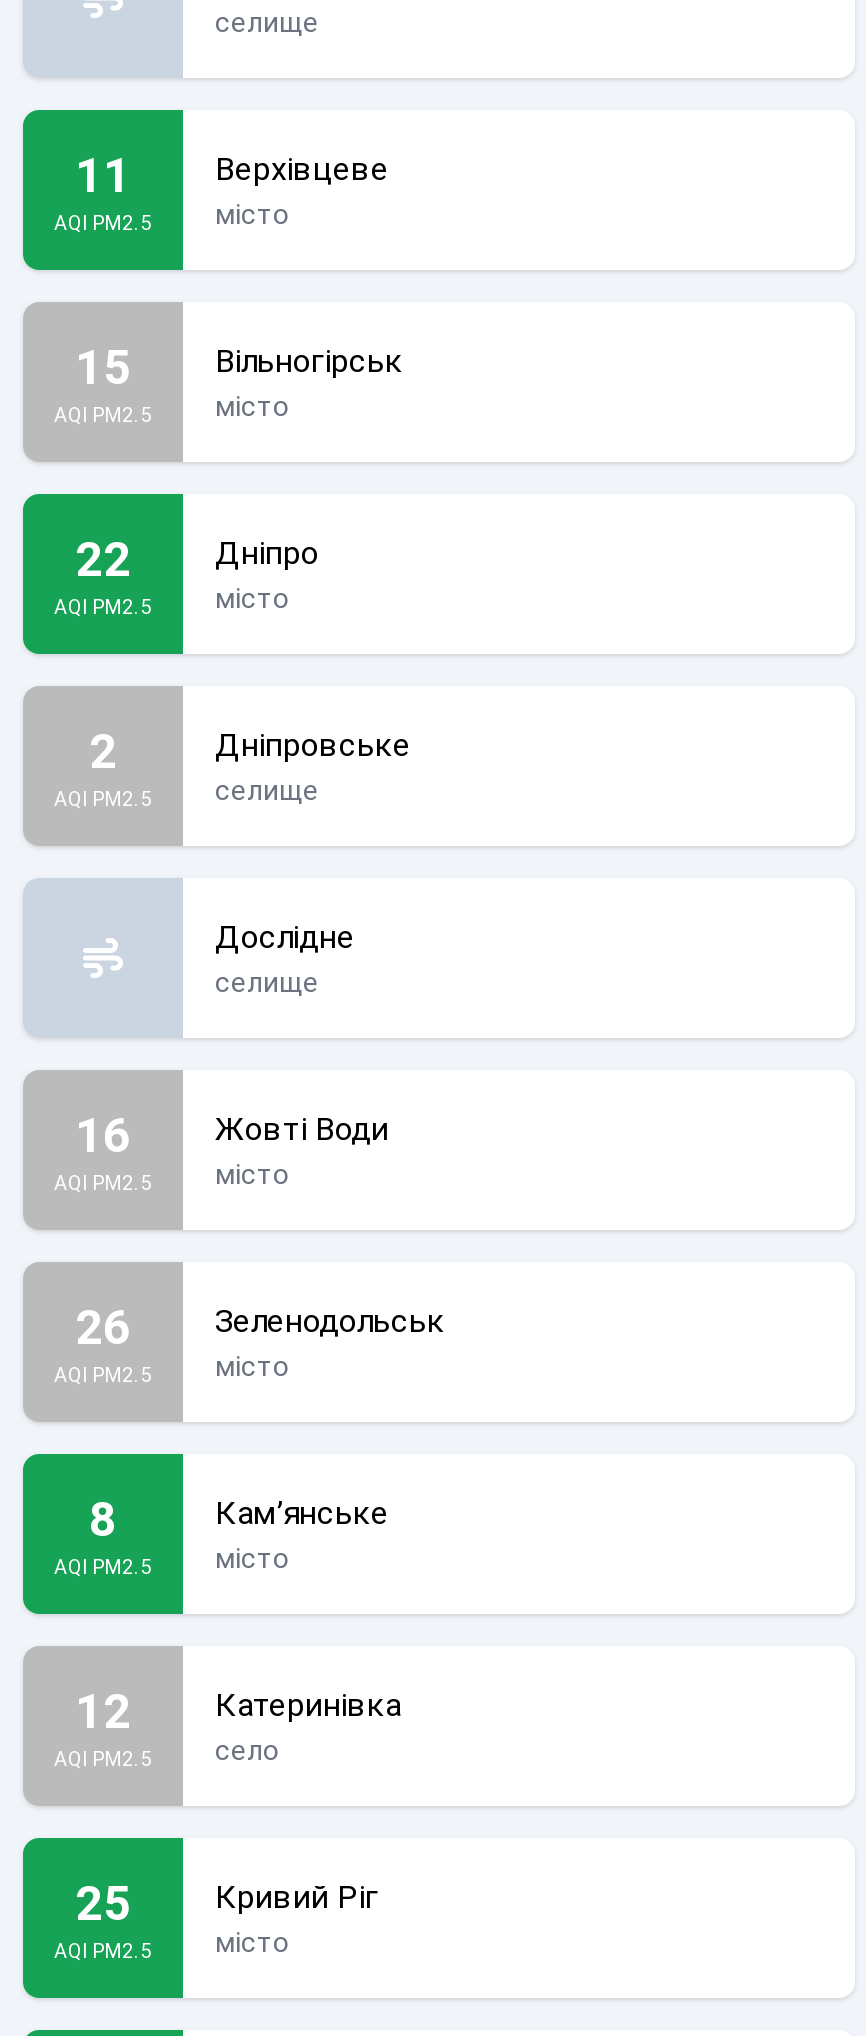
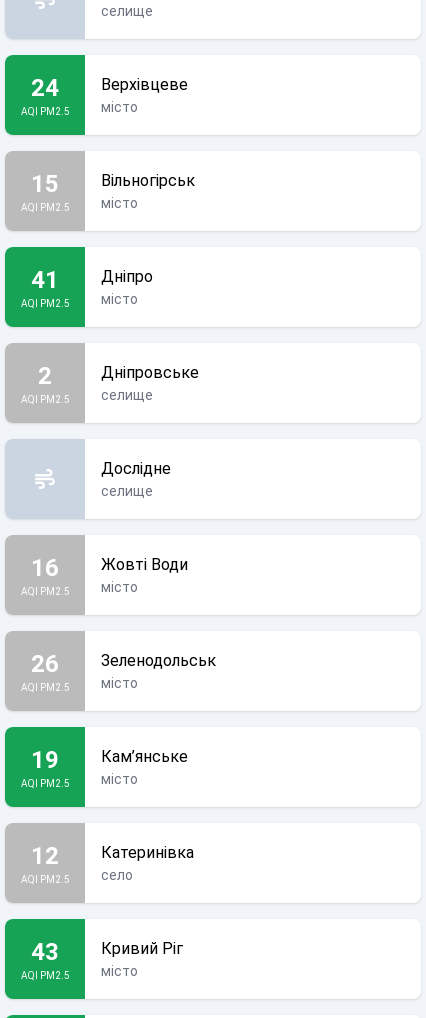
- 11
+ 24

- 22
+ 41

- 8
+ 19

- 25
+ 43
